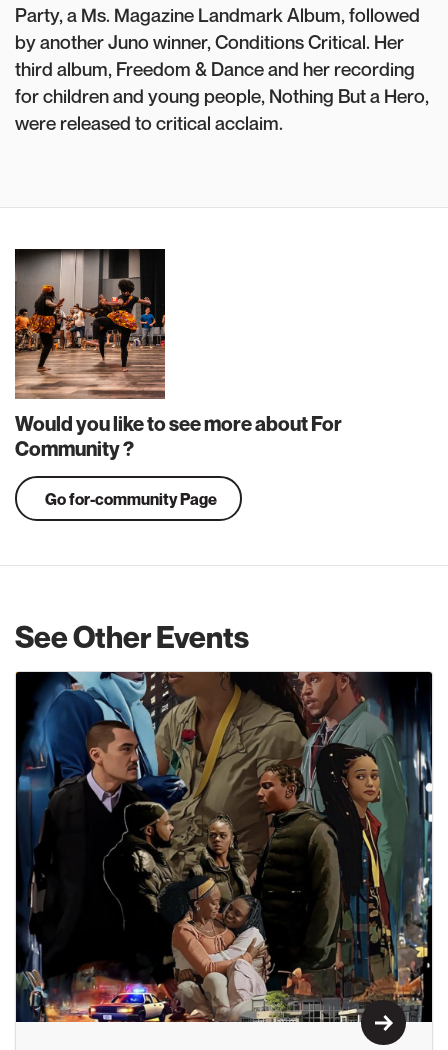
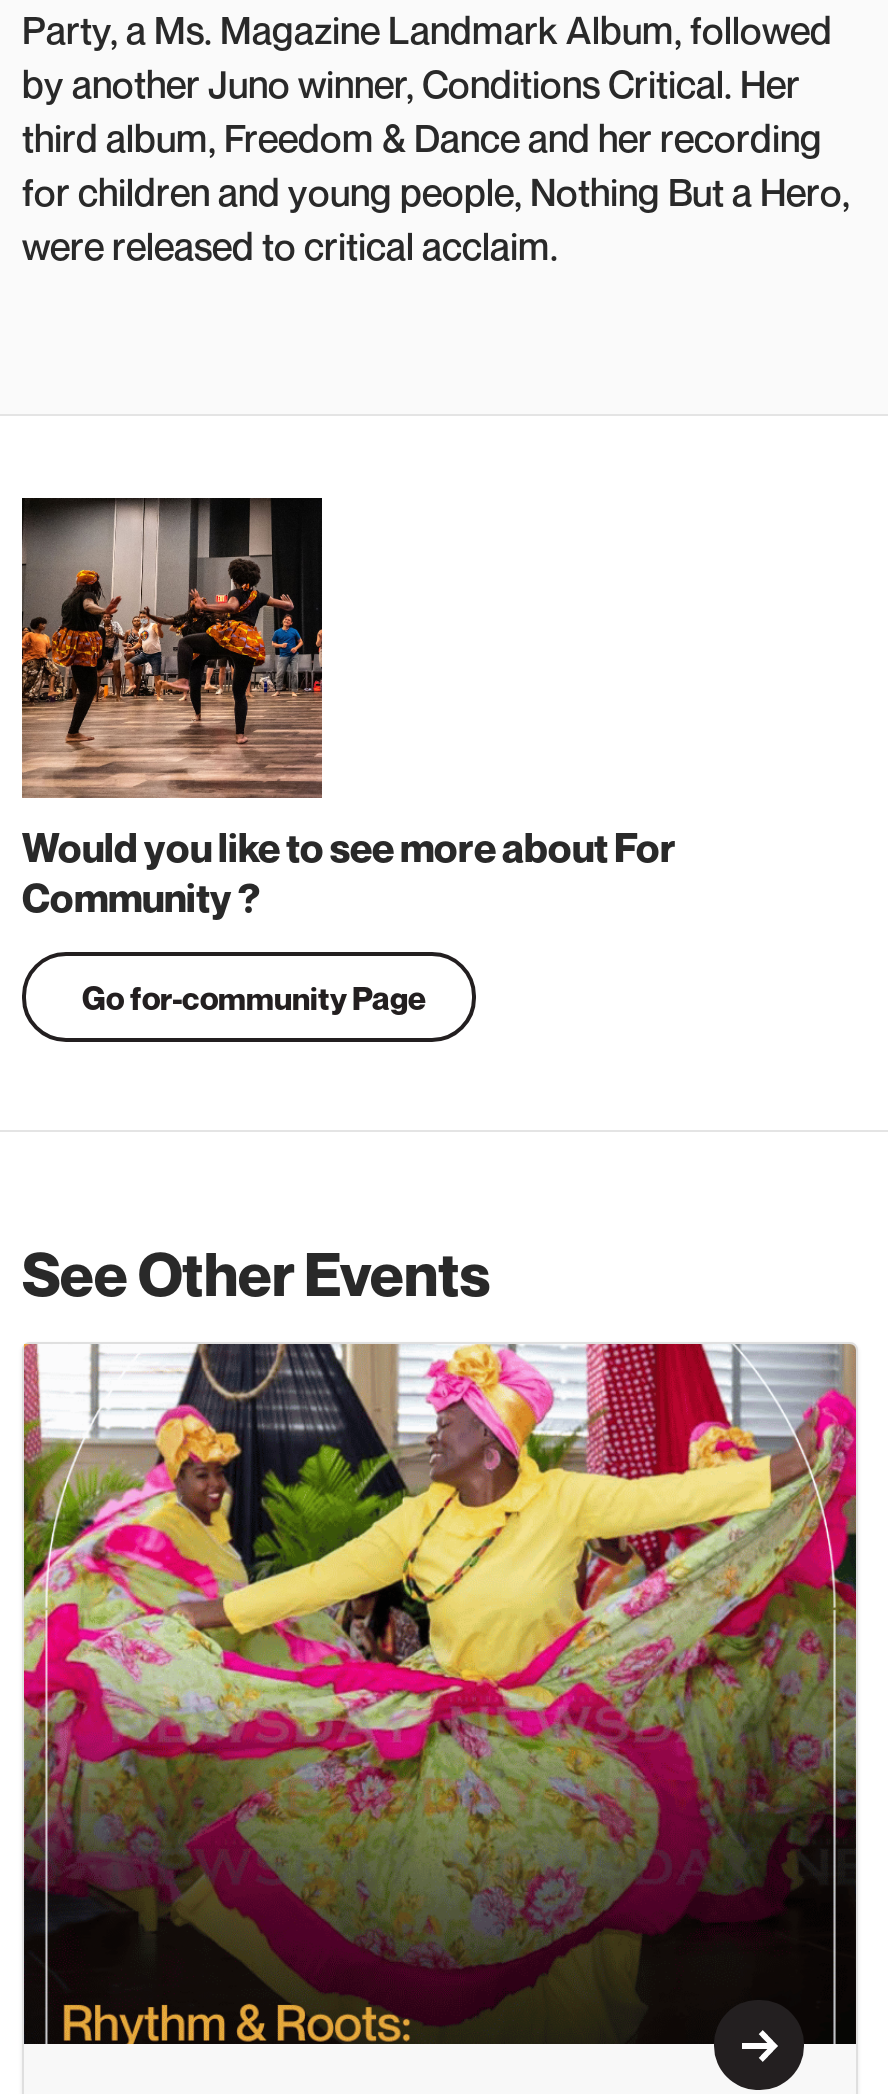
- [image]
+ [image]
